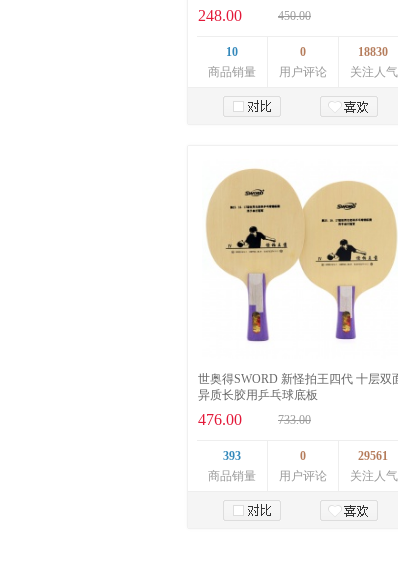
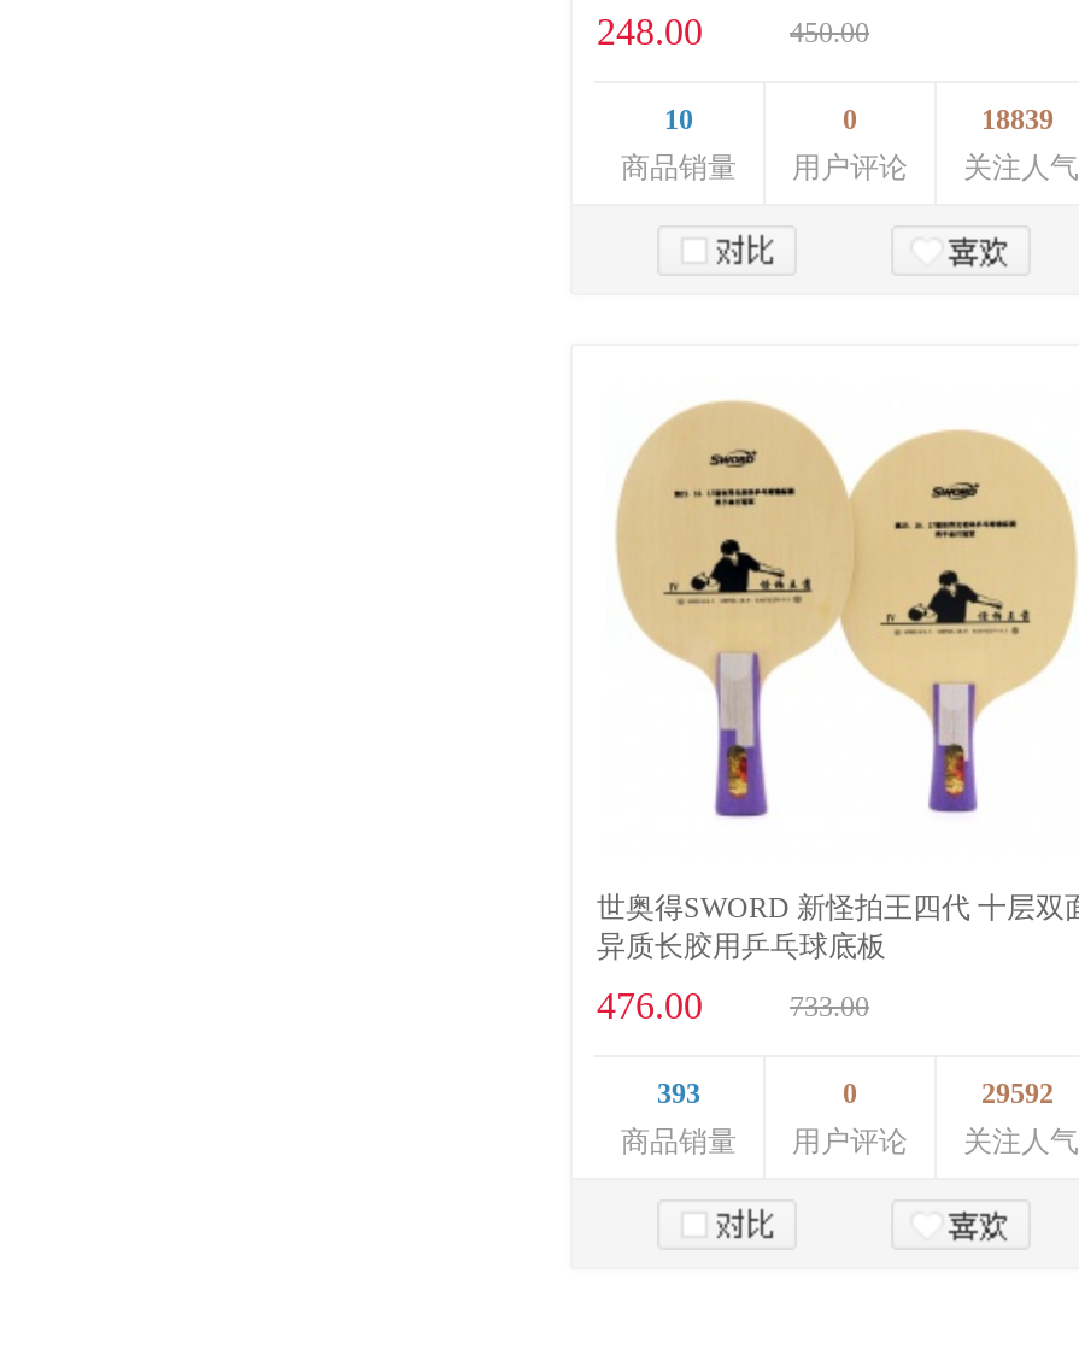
- 18830
+ 18839

- 29561
+ 29592
